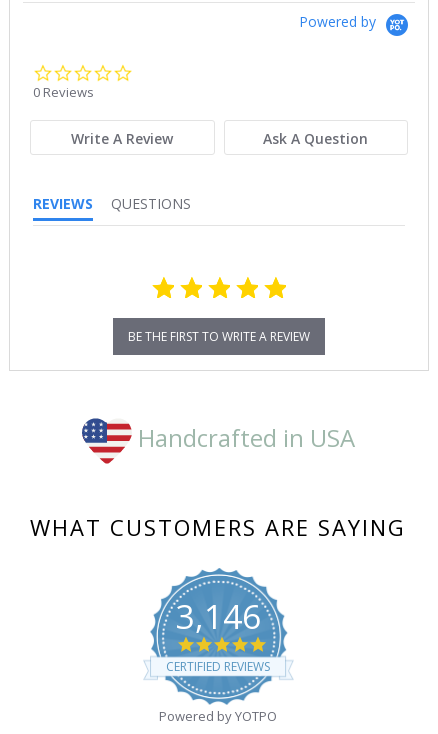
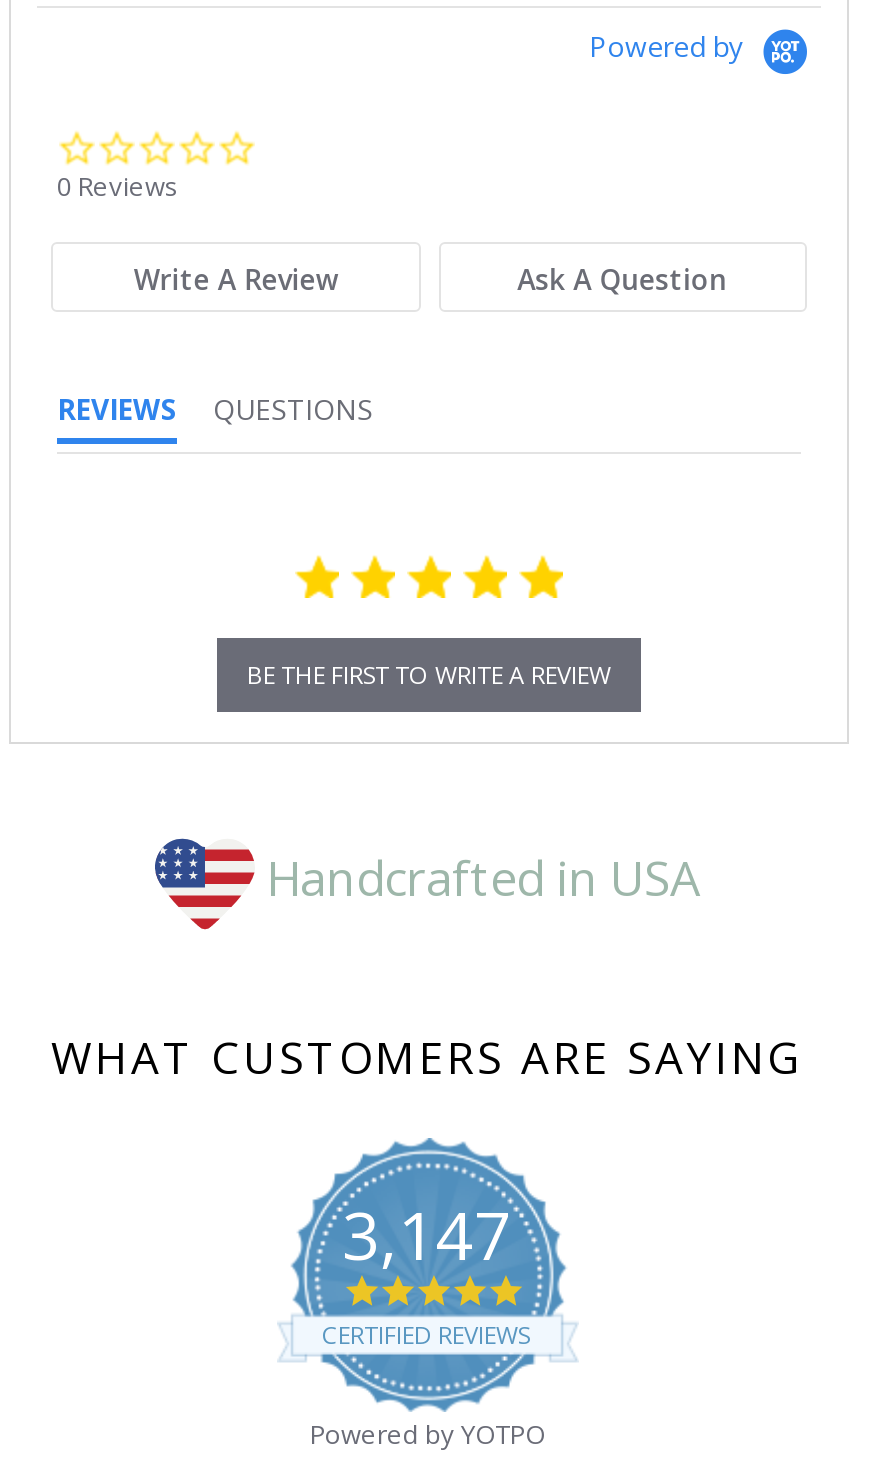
- 3,146
+ 3,147
